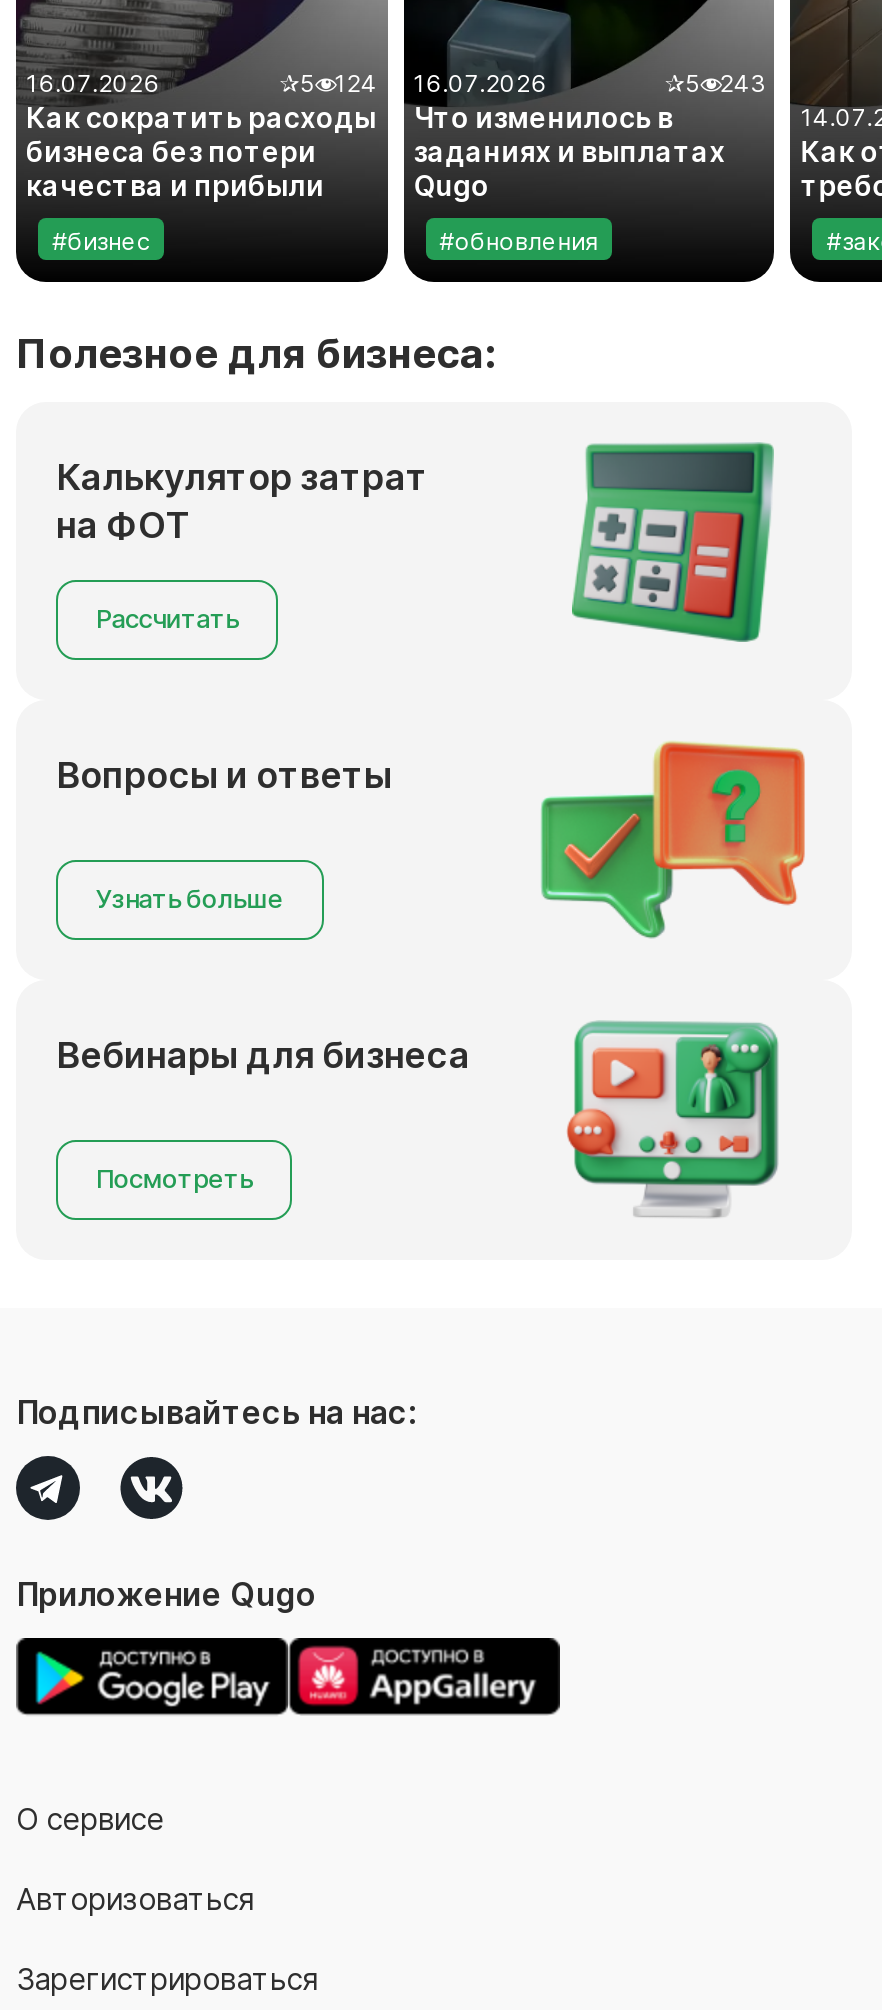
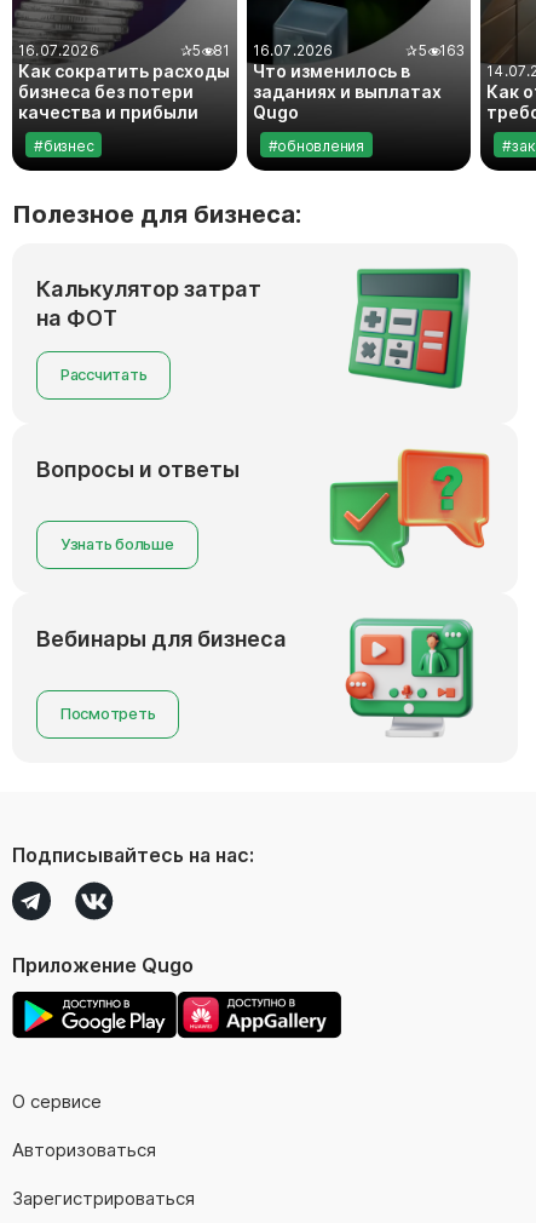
- 124
+ 81

- 243
+ 163
